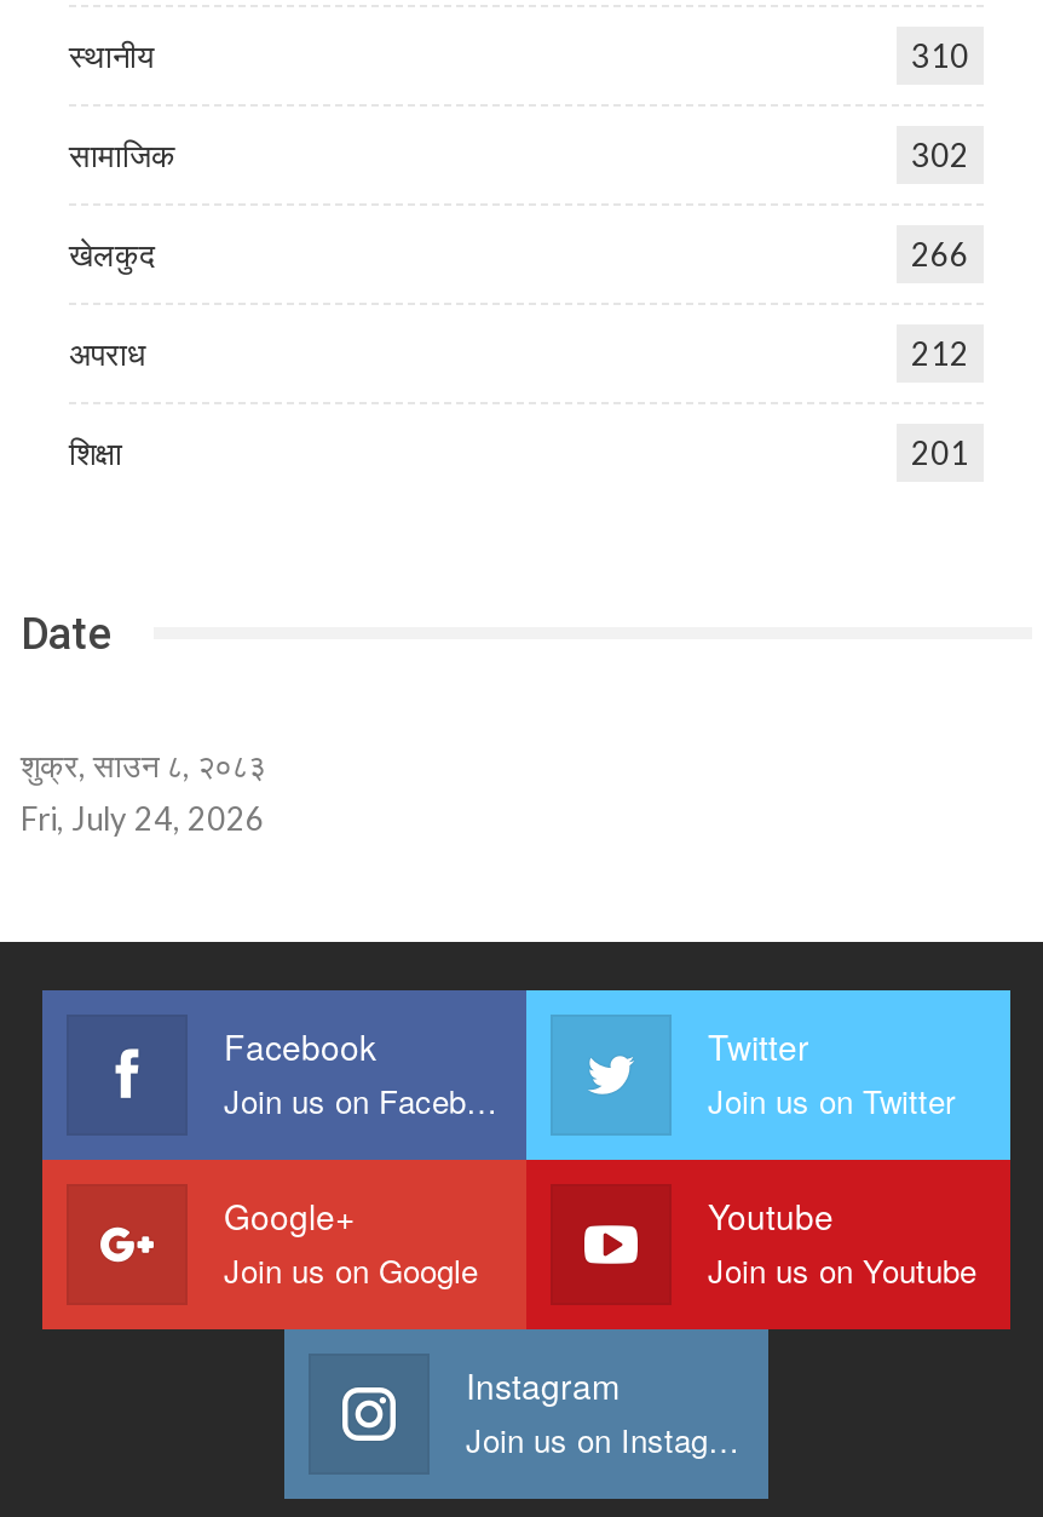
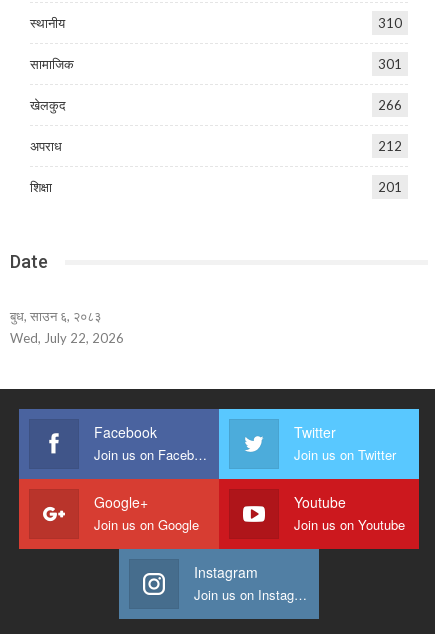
- 302
+ 301

- शुक्र, साउन ८, २०८३
+ बुध, साउन ६, २०८३

- Fri, July 24, 2026
+ Wed, July 22, 2026
